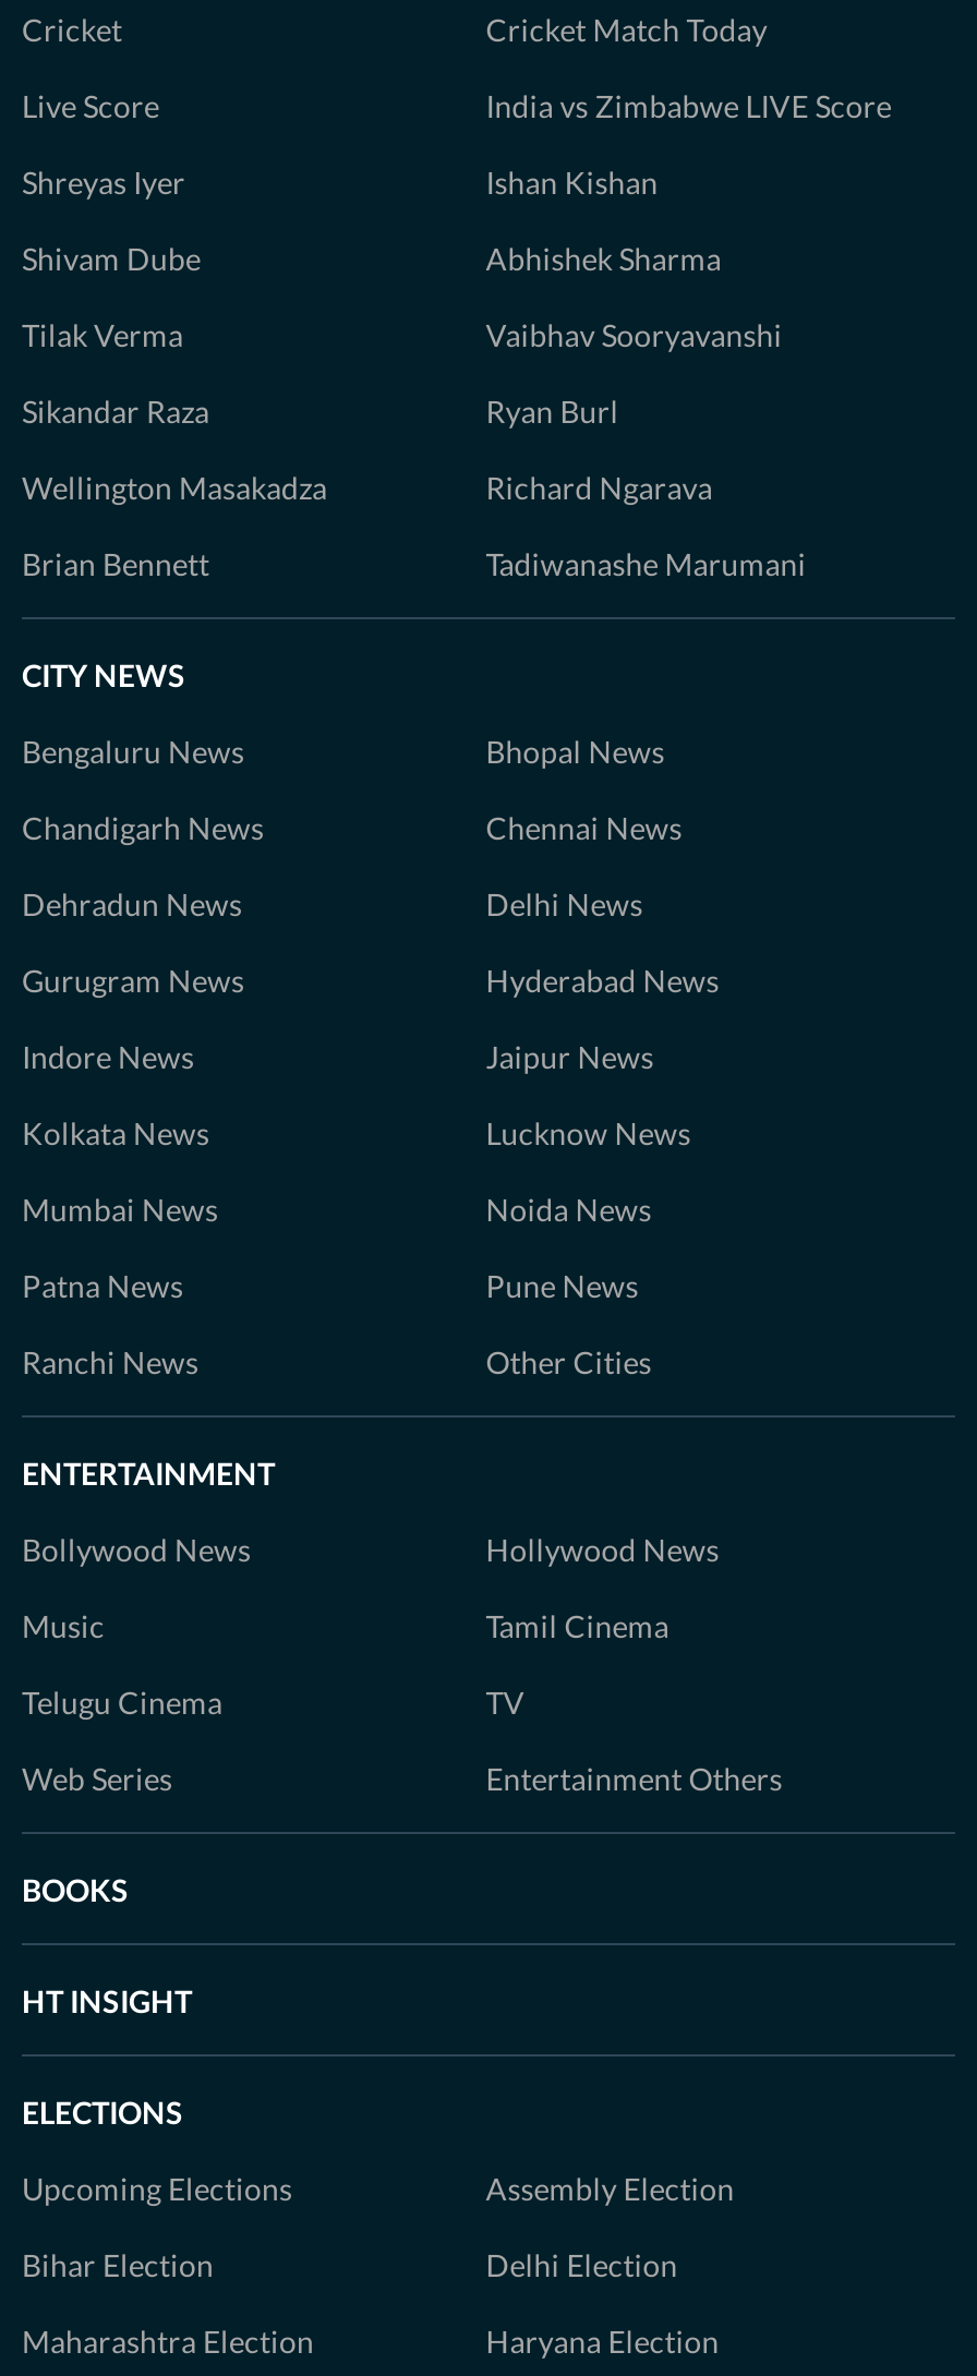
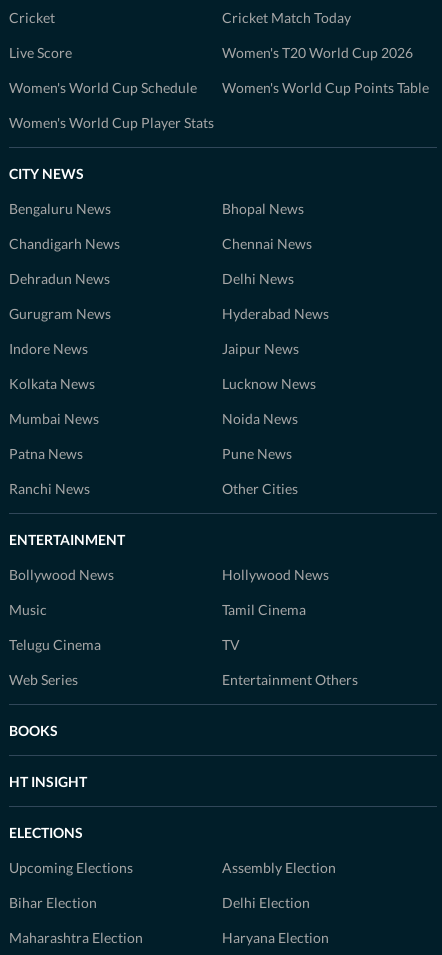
- India vs Zimbabwe LIVE Score
- Shreyas Iyer
- Ishan Kishan
- Shivam Dube
- Abhishek Sharma
- Tilak Verma
- Vaibhav Sooryavanshi
- Sikandar Raza
- Ryan Burl
- Wellington Masakadza
- Richard Ngarava
- Brian Bennett
- Tadiwanashe Marumani
+ Women's T20 World Cup 2026
+ Women's World Cup Schedule
+ Women's World Cup Points Table
+ Women's World Cup Player Stats
